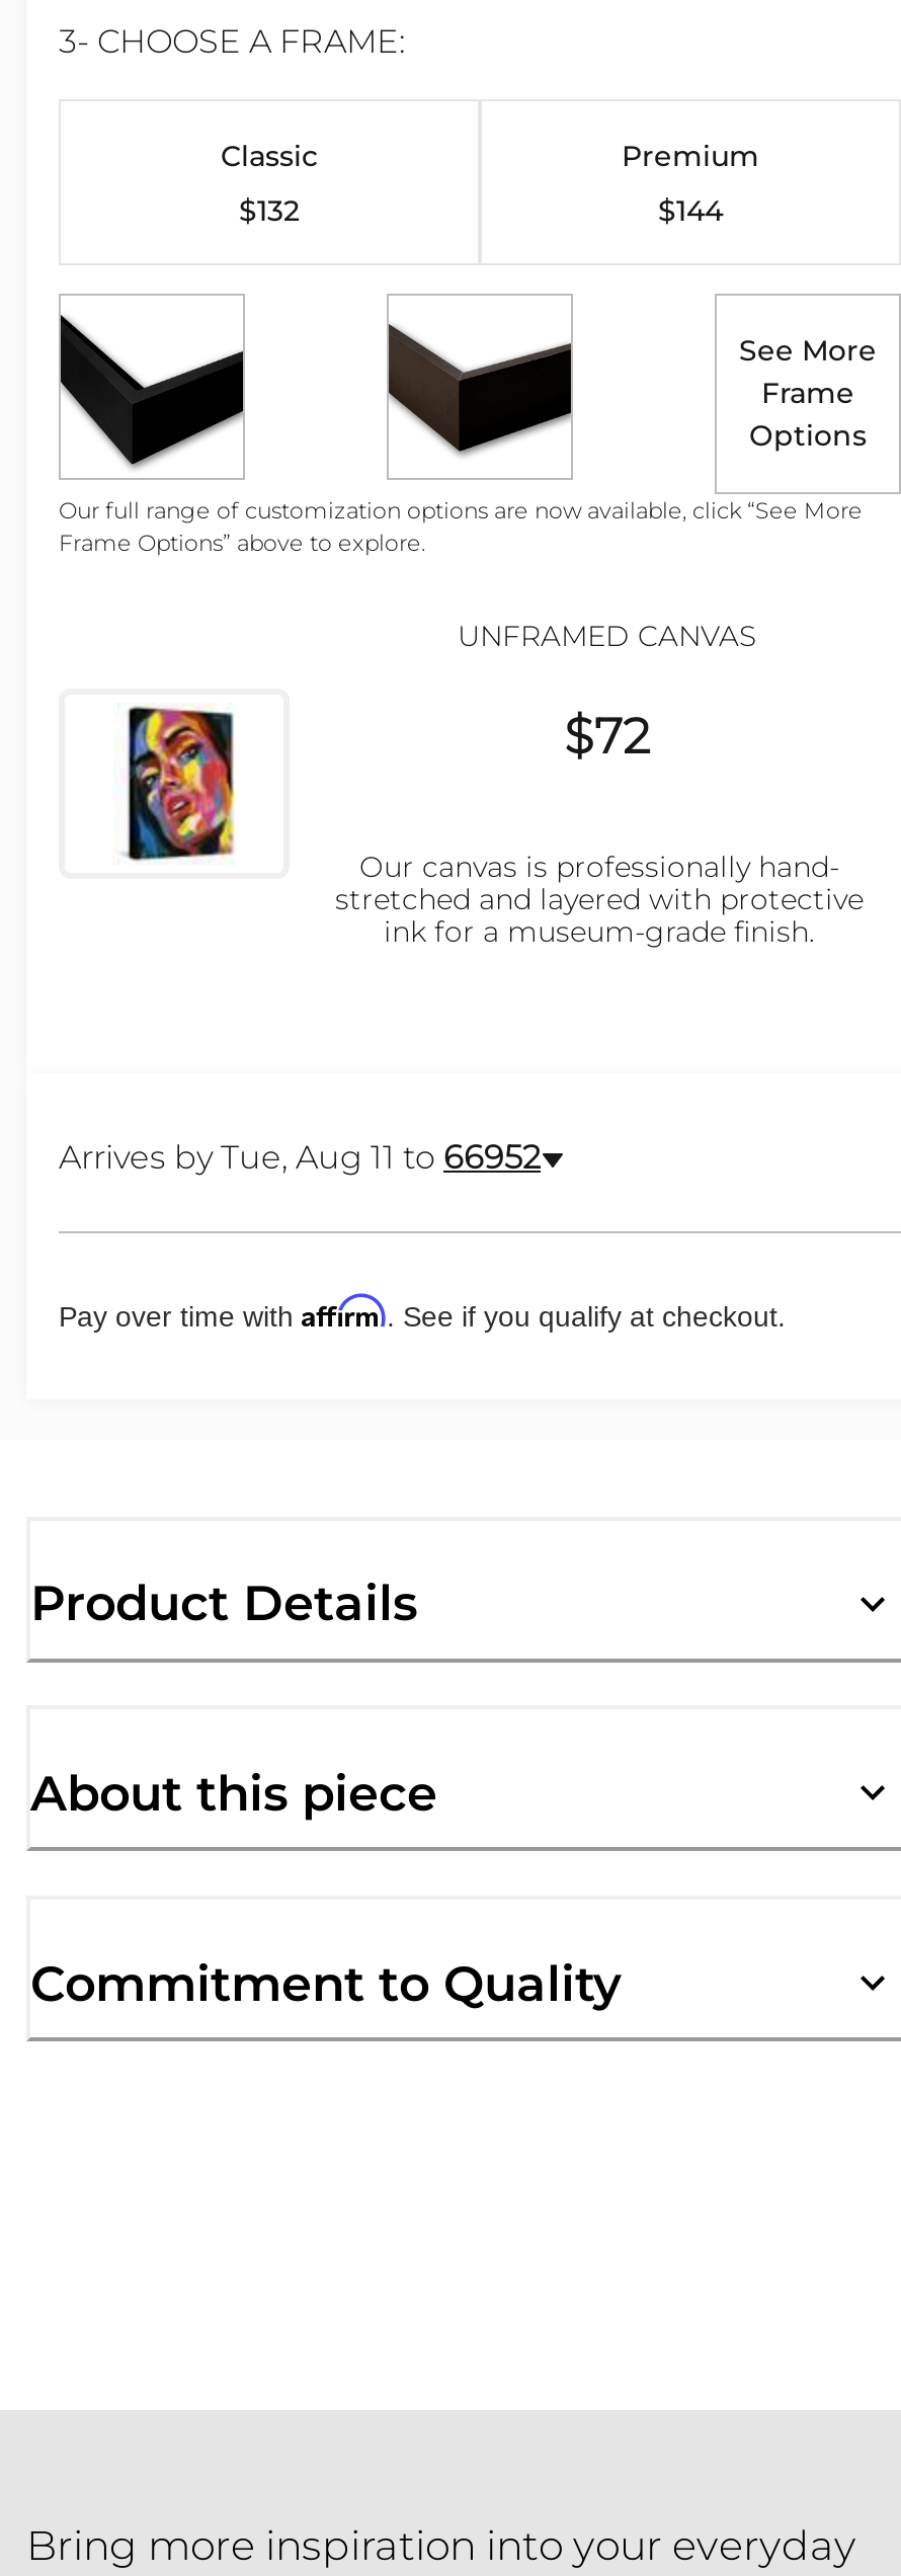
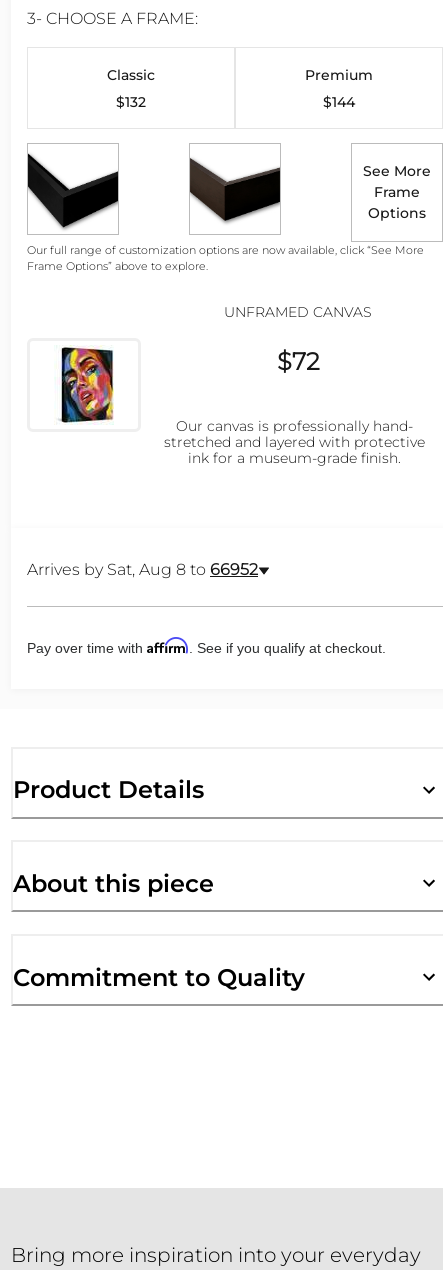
- Arrives by Tue, Aug 11 to 66952
+ Arrives by Sat, Aug 8 to 66952
